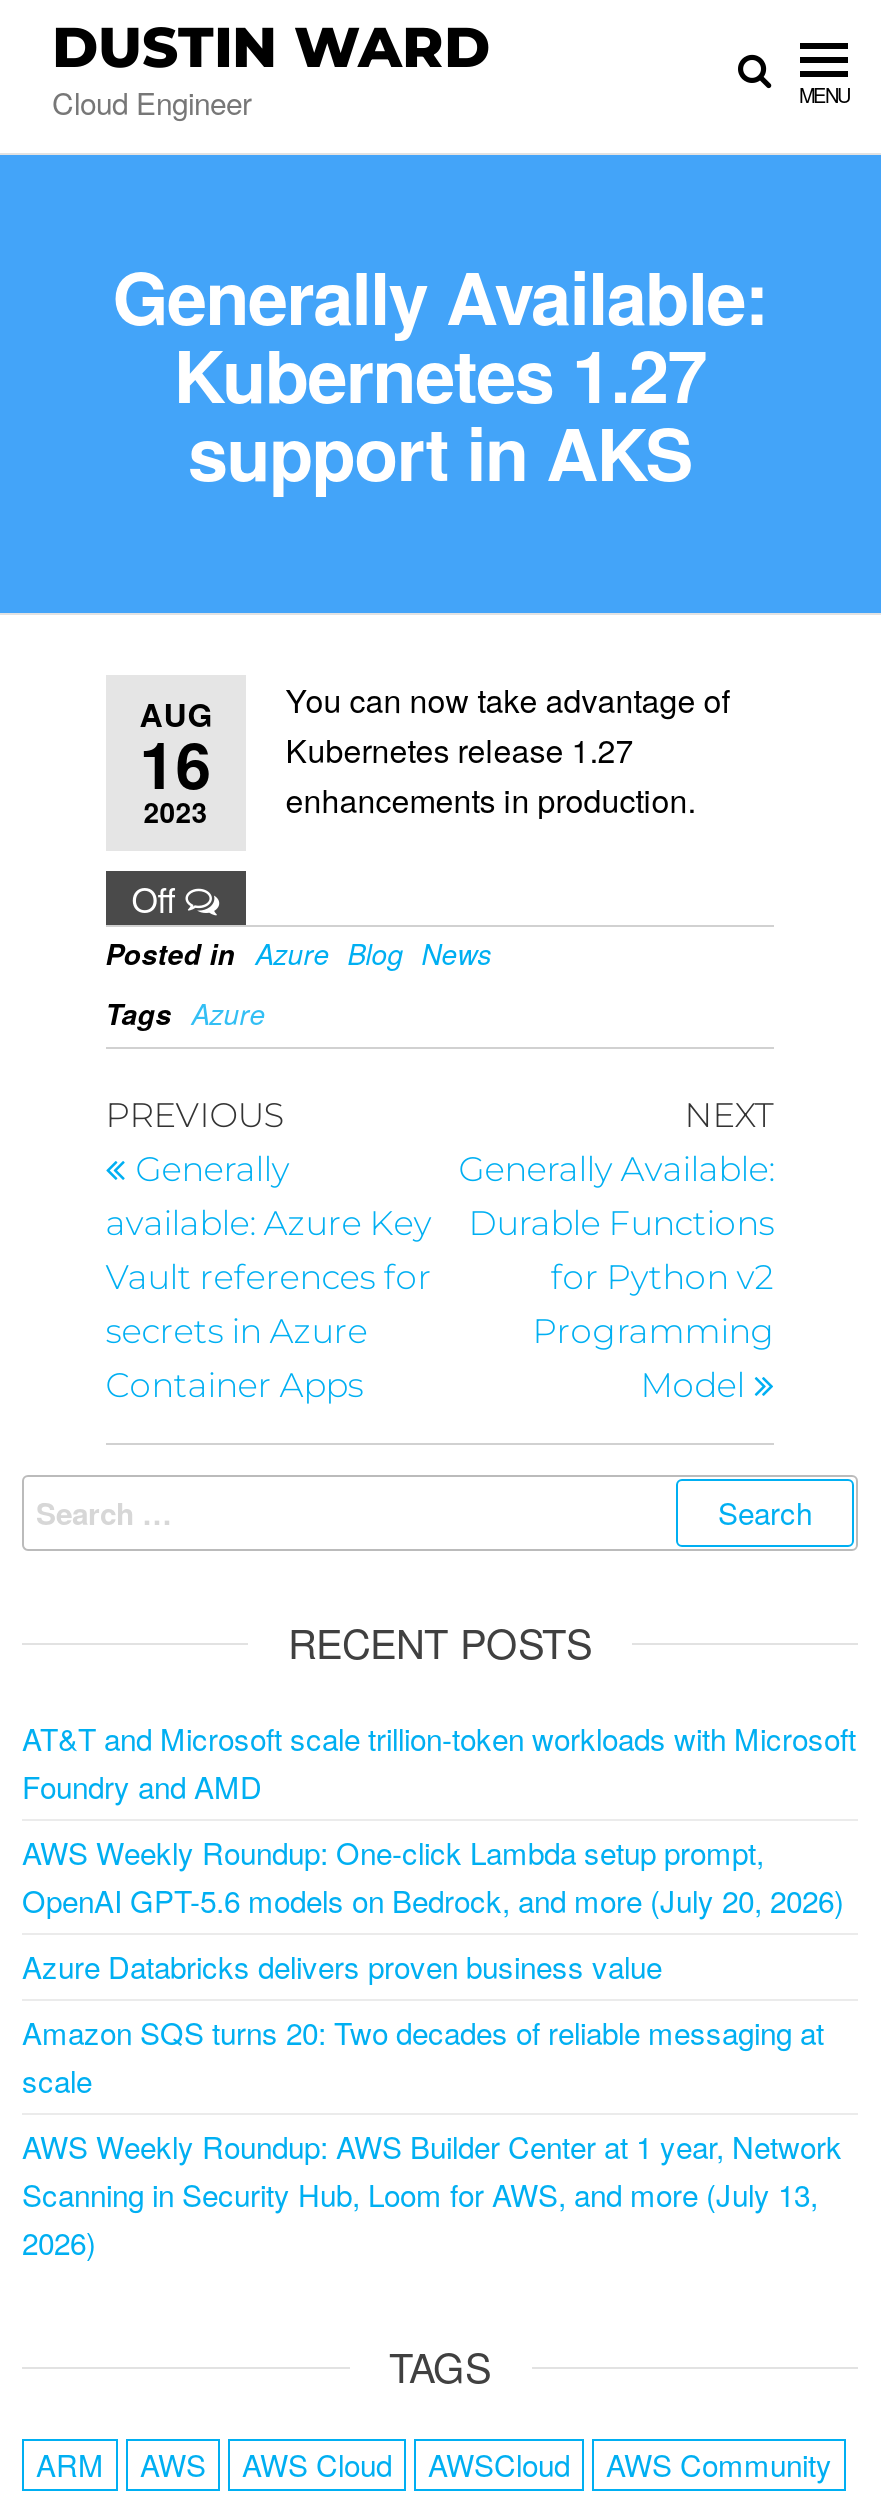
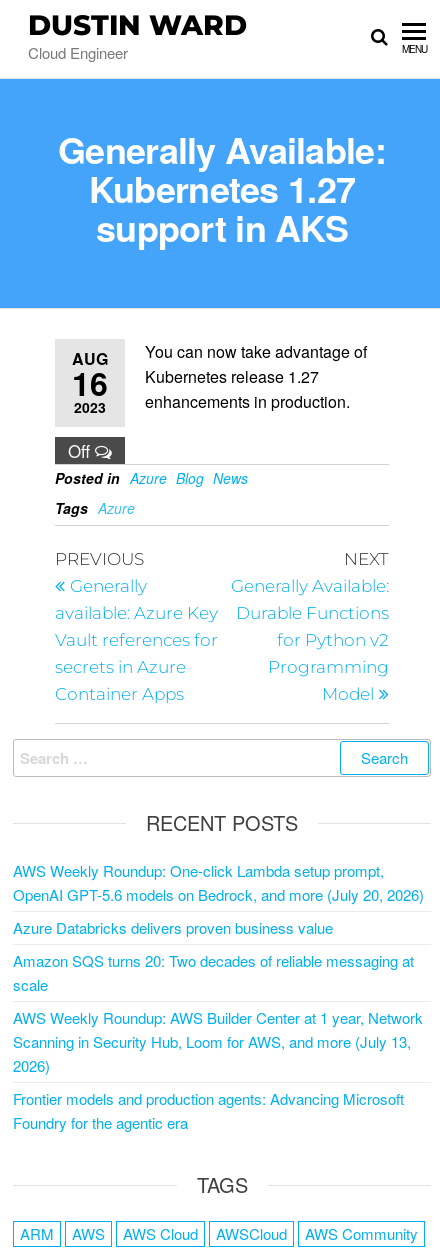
- AT&T and Microsoft scale trillion-token workloads with Microsoft
- Foundry and AMD

moved up: AWS Weekly Roundup: One-click Lambda setup prompt, | OpenAI GPT-5.6 models on Bedrock, and more (July 20, 2026) | Azure Databricks delivers proven business value | Amazon SQS turns 20: Two decades of reliable messaging at | scale | AWS Weekly Roundup: AWS Builder Center at 1 year, Network | Scanning in Security Hub, Loom for AWS, and more (July 13, | 2026)

+ Frontier models and production agents: Advancing Microsoft
+ Foundry for the agentic era
